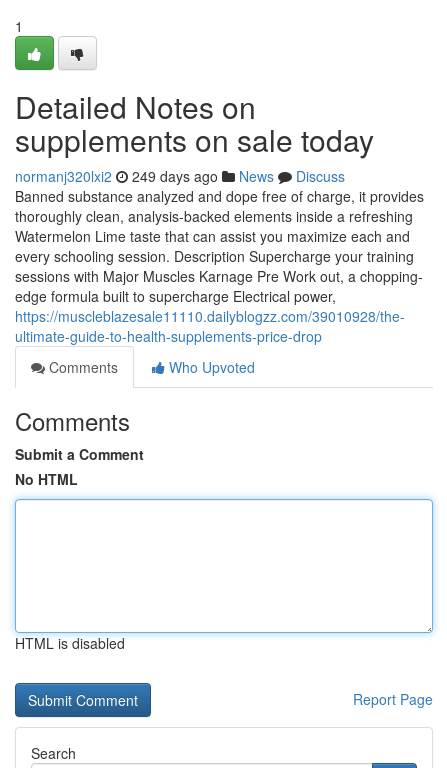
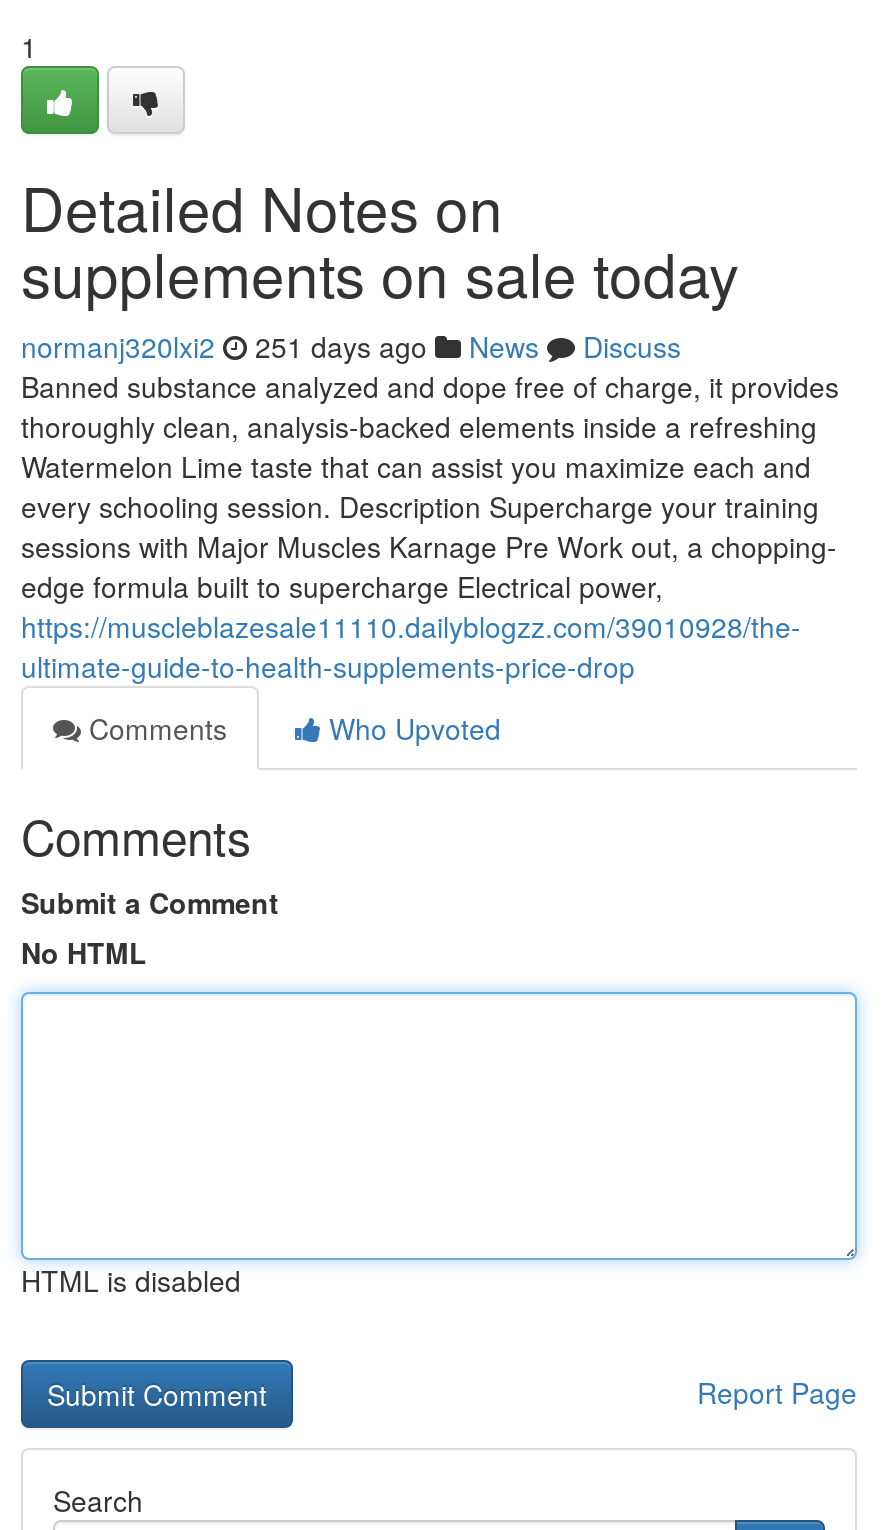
- normanj320lxi2 249 days ago News Discuss
+ normanj320lxi2 251 days ago News Discuss
